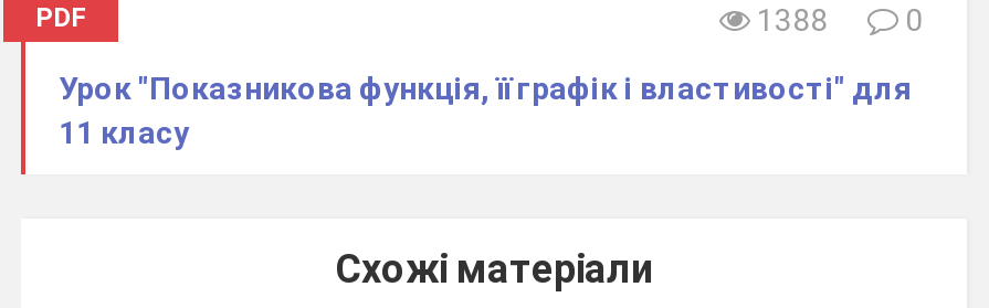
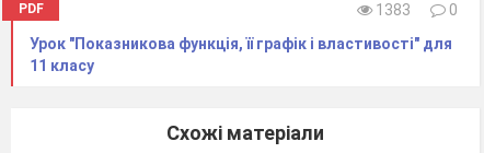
- 1388
+ 1383
